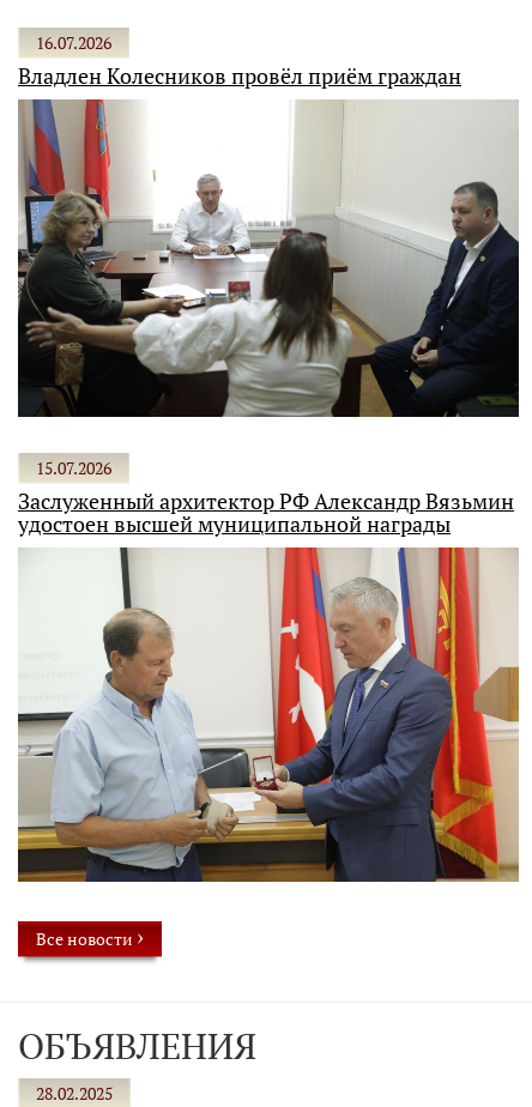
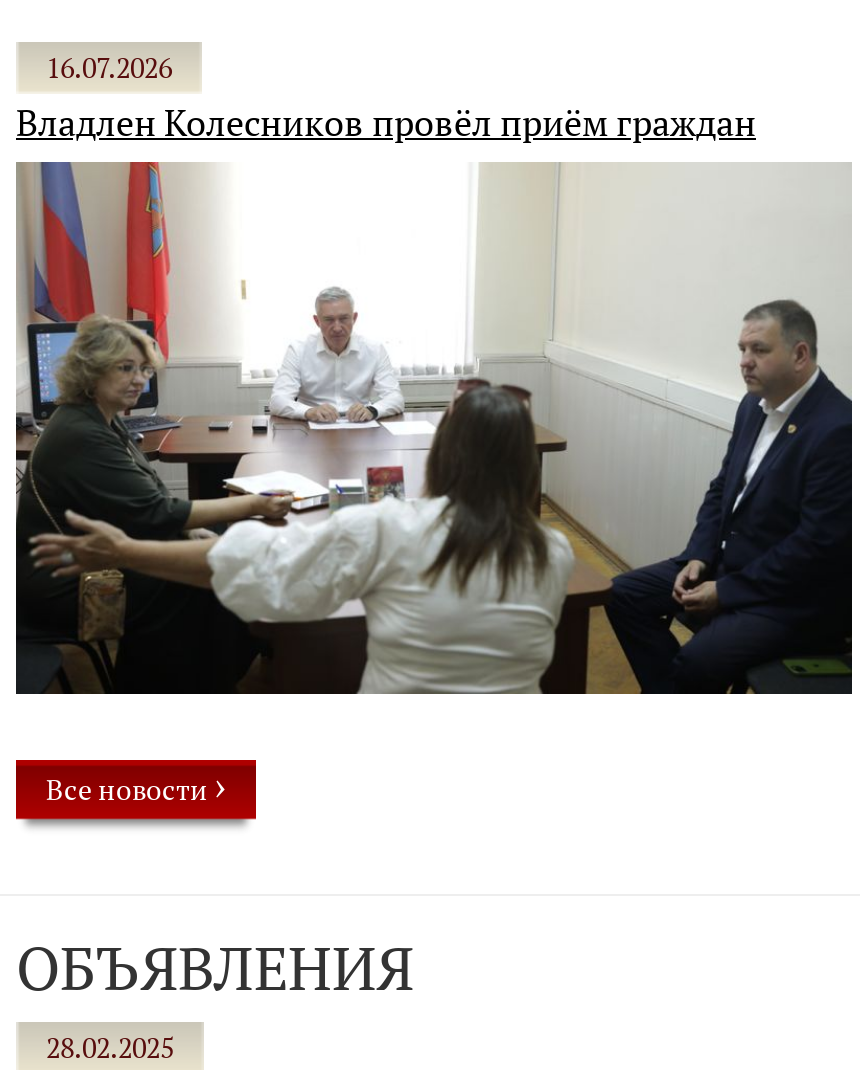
- 15.07.2026
- Заслуженный архитектор РФ Александр Вязьмин
- удостоен высшей муниципальной награды

- [image]
